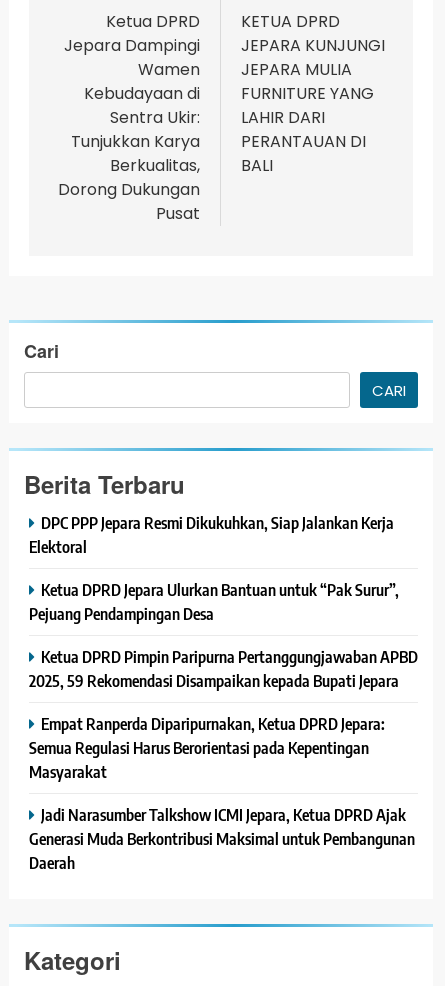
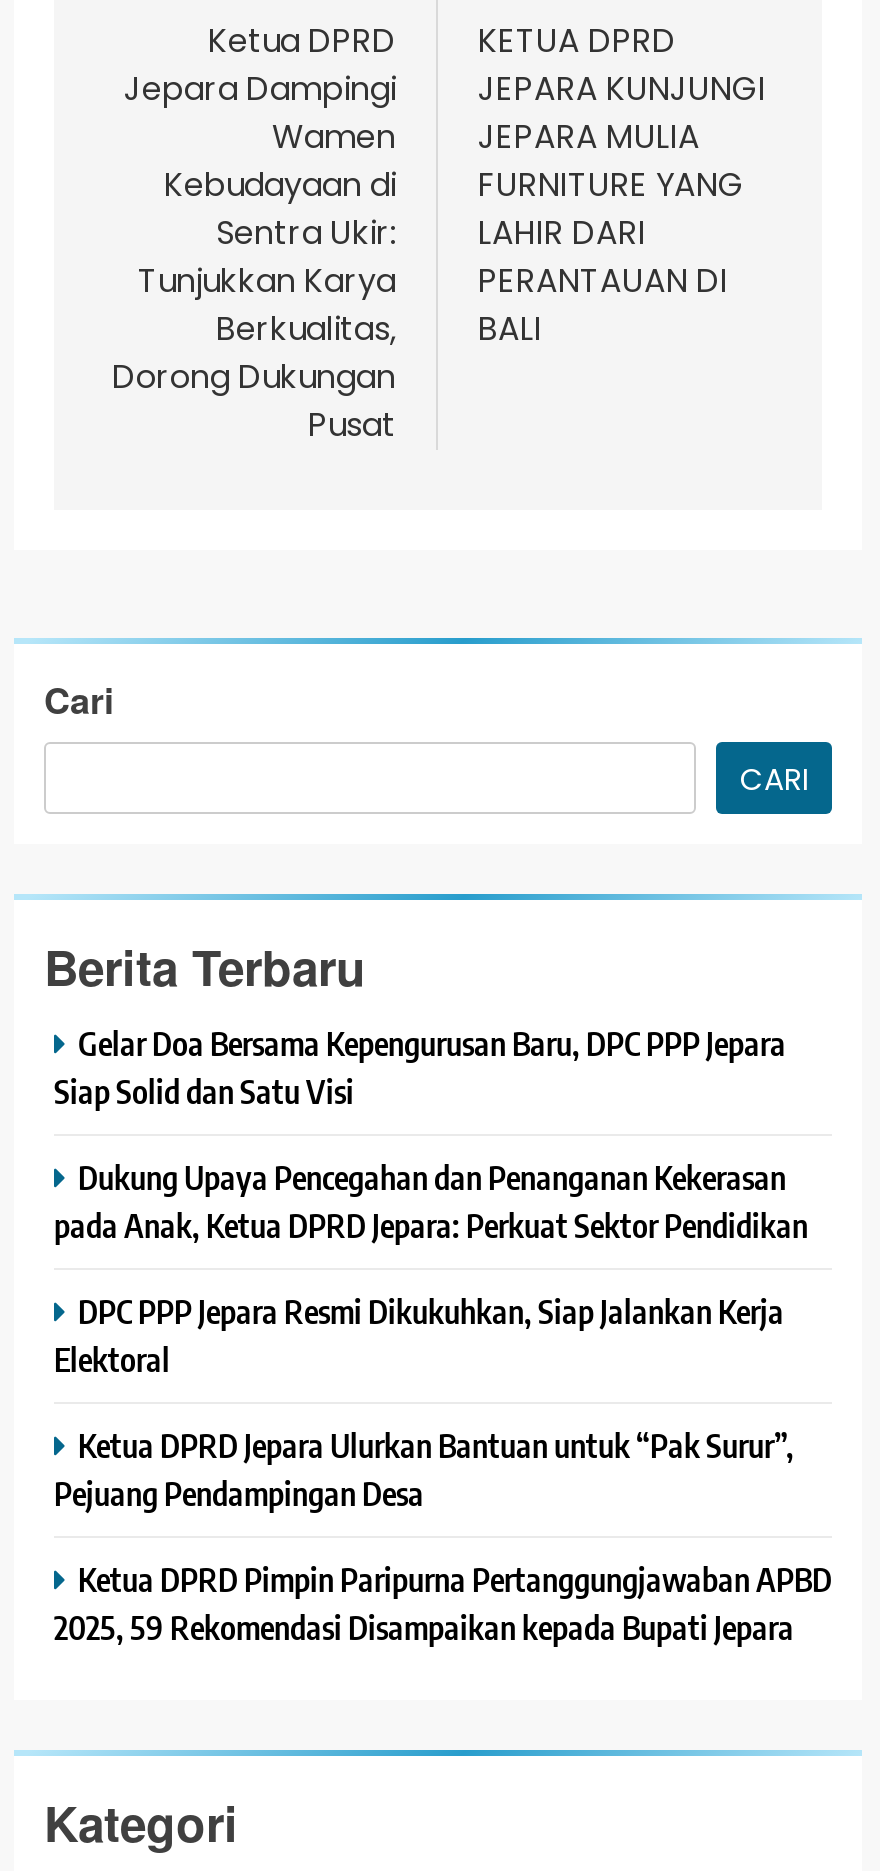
+ Gelar Doa Bersama Kepengurusan Baru, DPC PPP Jepara
+ Siap Solid dan Satu Visi
+ Dukung Upaya Pencegahan dan Penanganan Kekerasan
+ pada Anak, Ketua DPRD Jepara: Perkuat Sektor Pendidikan

moved down: DPC PPP Jepara Resmi Dikukuhkan, Siap Jalankan Kerja | Elektoral | Ketua DPRD Jepara Ulurkan Bantuan untuk “Pak Surur”, | Pejuang Pendampingan Desa | Ketua DPRD Pimpin Paripurna Pertanggungjawaban APBD | 2025, 59 Rekomendasi Disampaikan kepada Bupati Jepara

- Empat Ranperda Diparipurnakan, Ketua DPRD Jepara:
- Semua Regulasi Harus Berorientasi pada Kepentingan
- Masyarakat
- Jadi Narasumber Talkshow ICMI Jepara, Ketua DPRD Ajak
- Generasi Muda Berkontribusi Maksimal untuk Pembangunan
- Daerah
